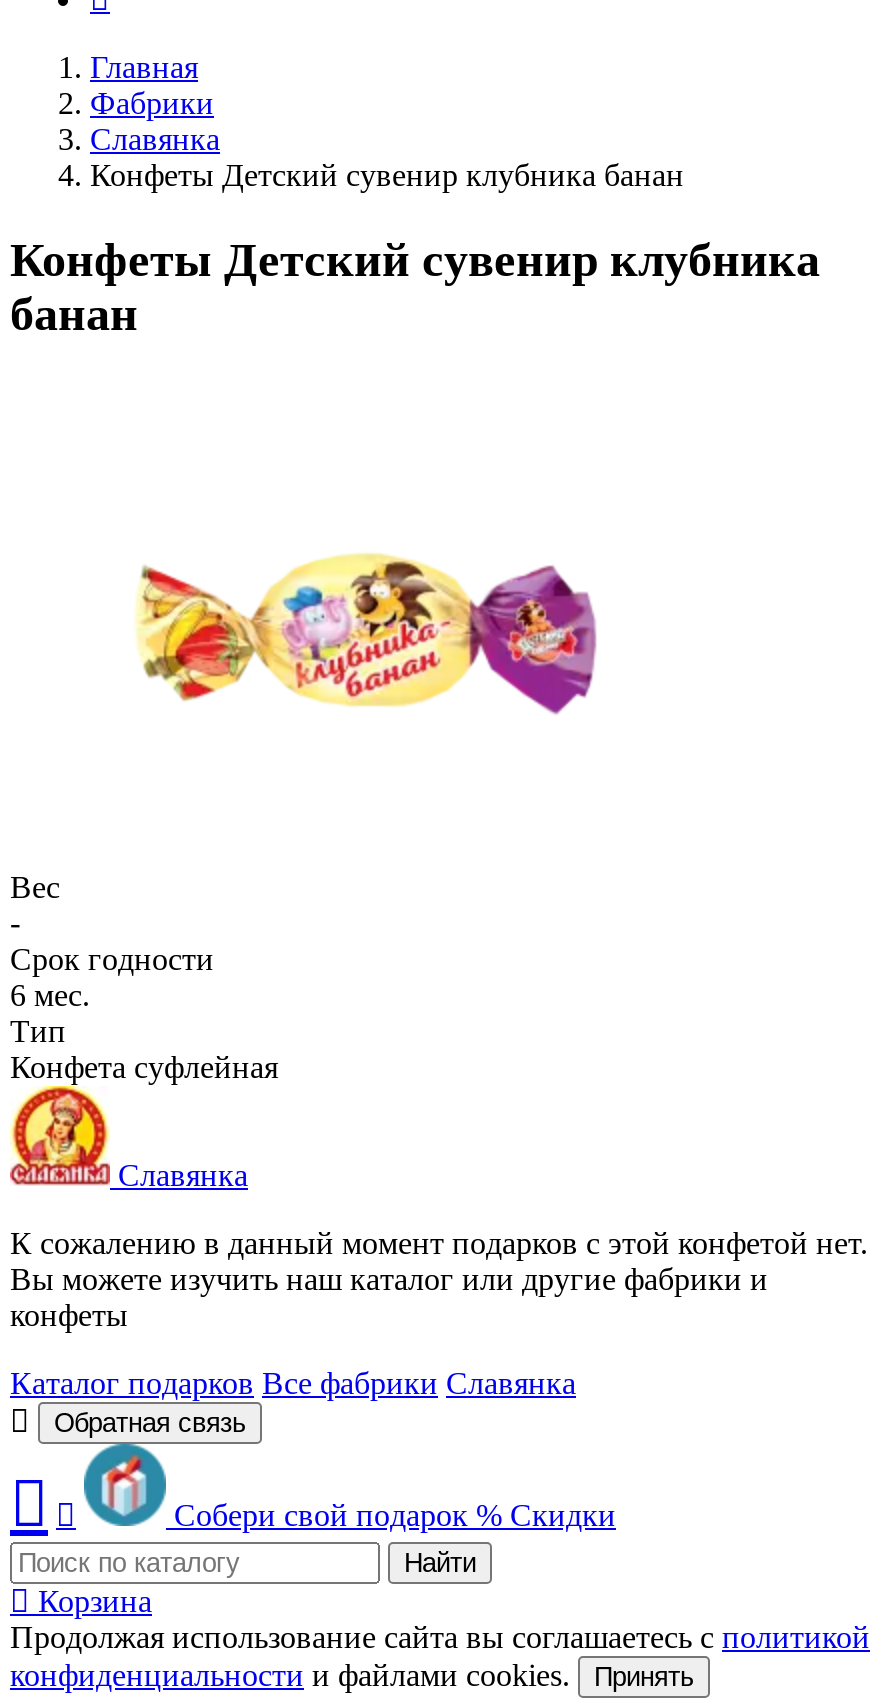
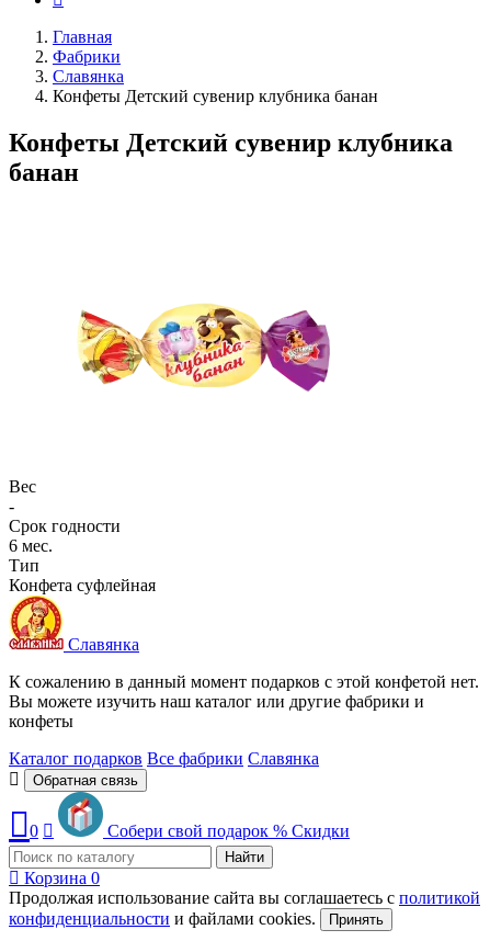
- [image]
- Корзина
+ [image]
+ Корзина 0

+ 0
